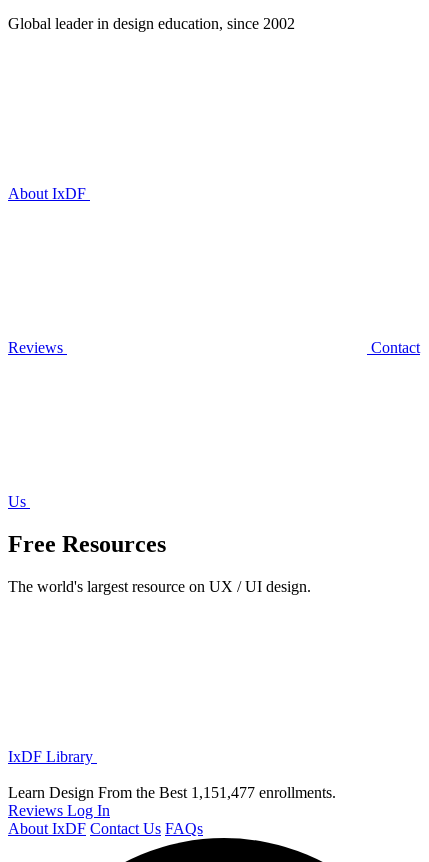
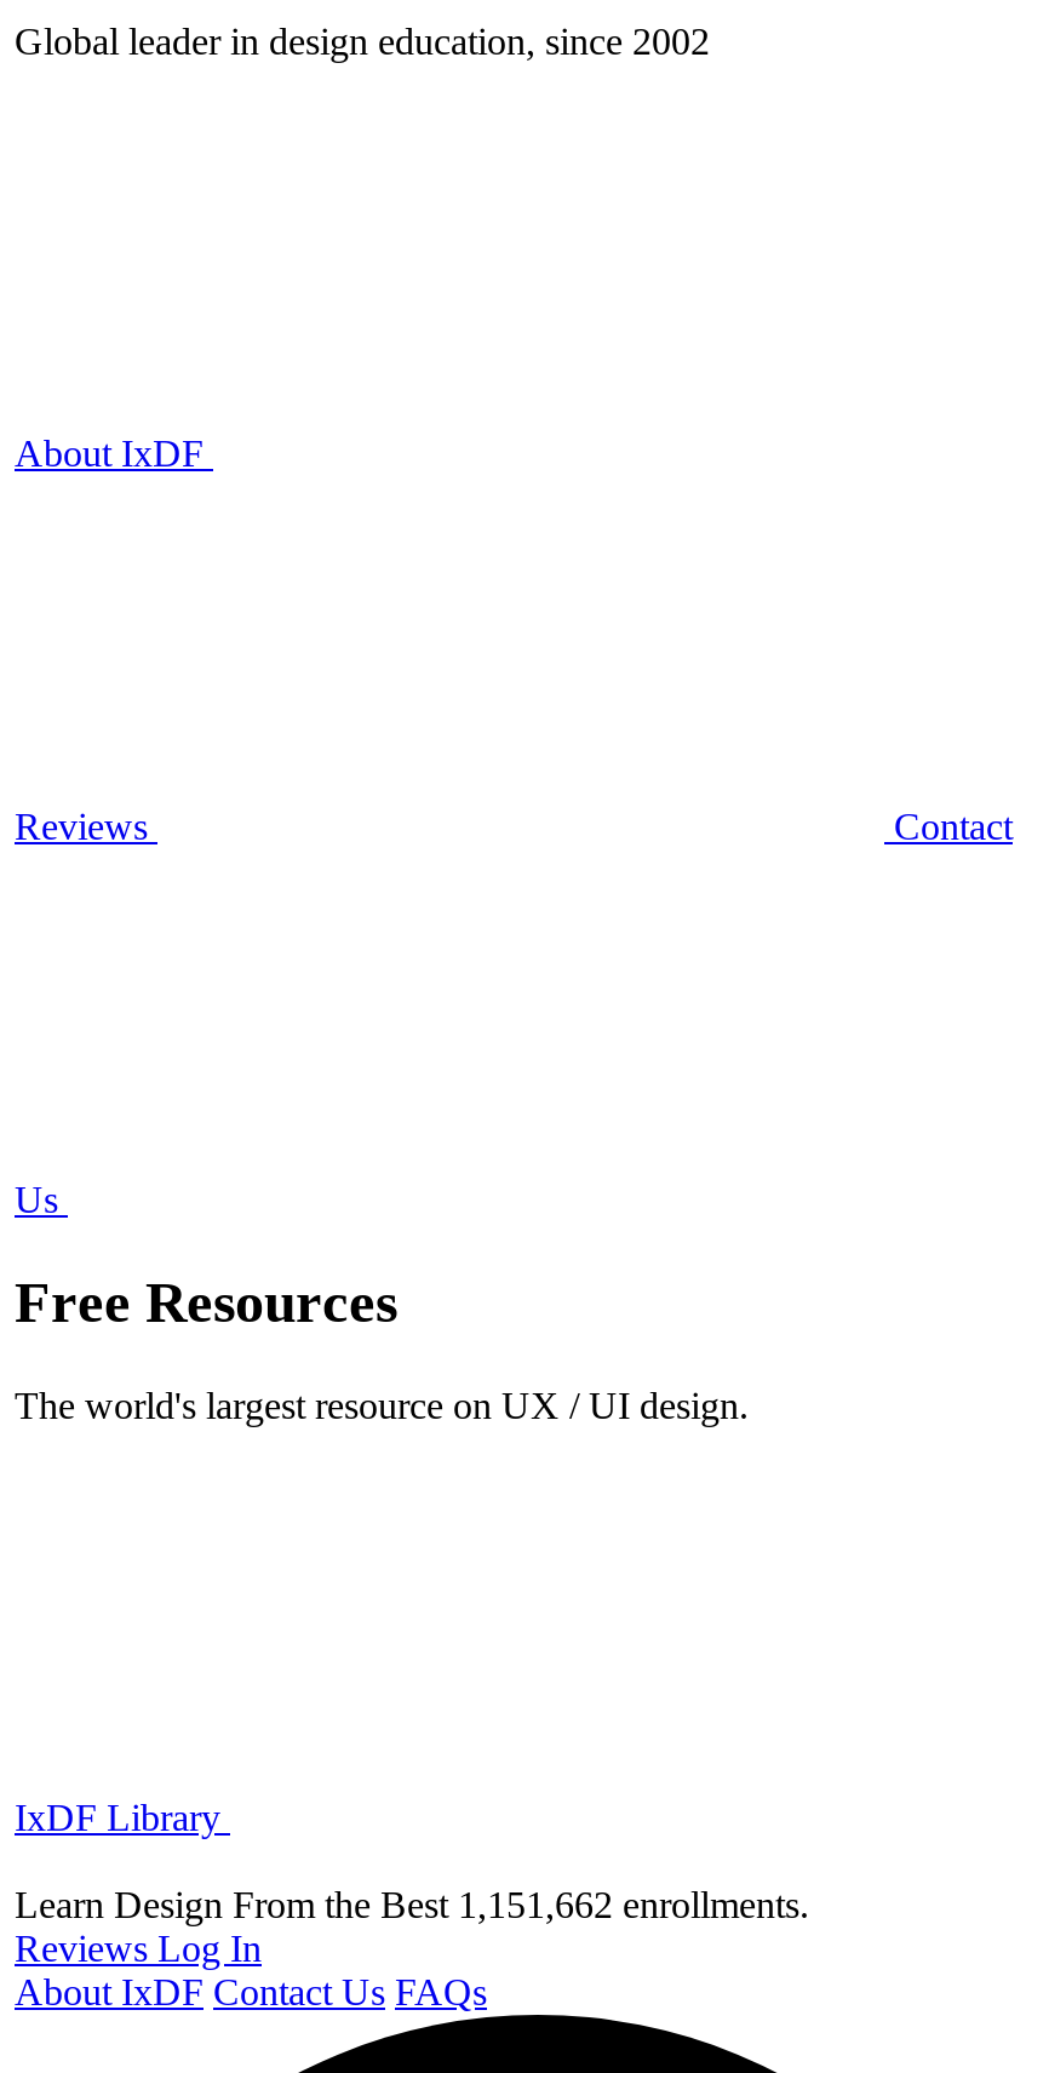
- Learn Design From the Best 1,151,477 enrollments.
+ Learn Design From the Best 1,151,662 enrollments.
